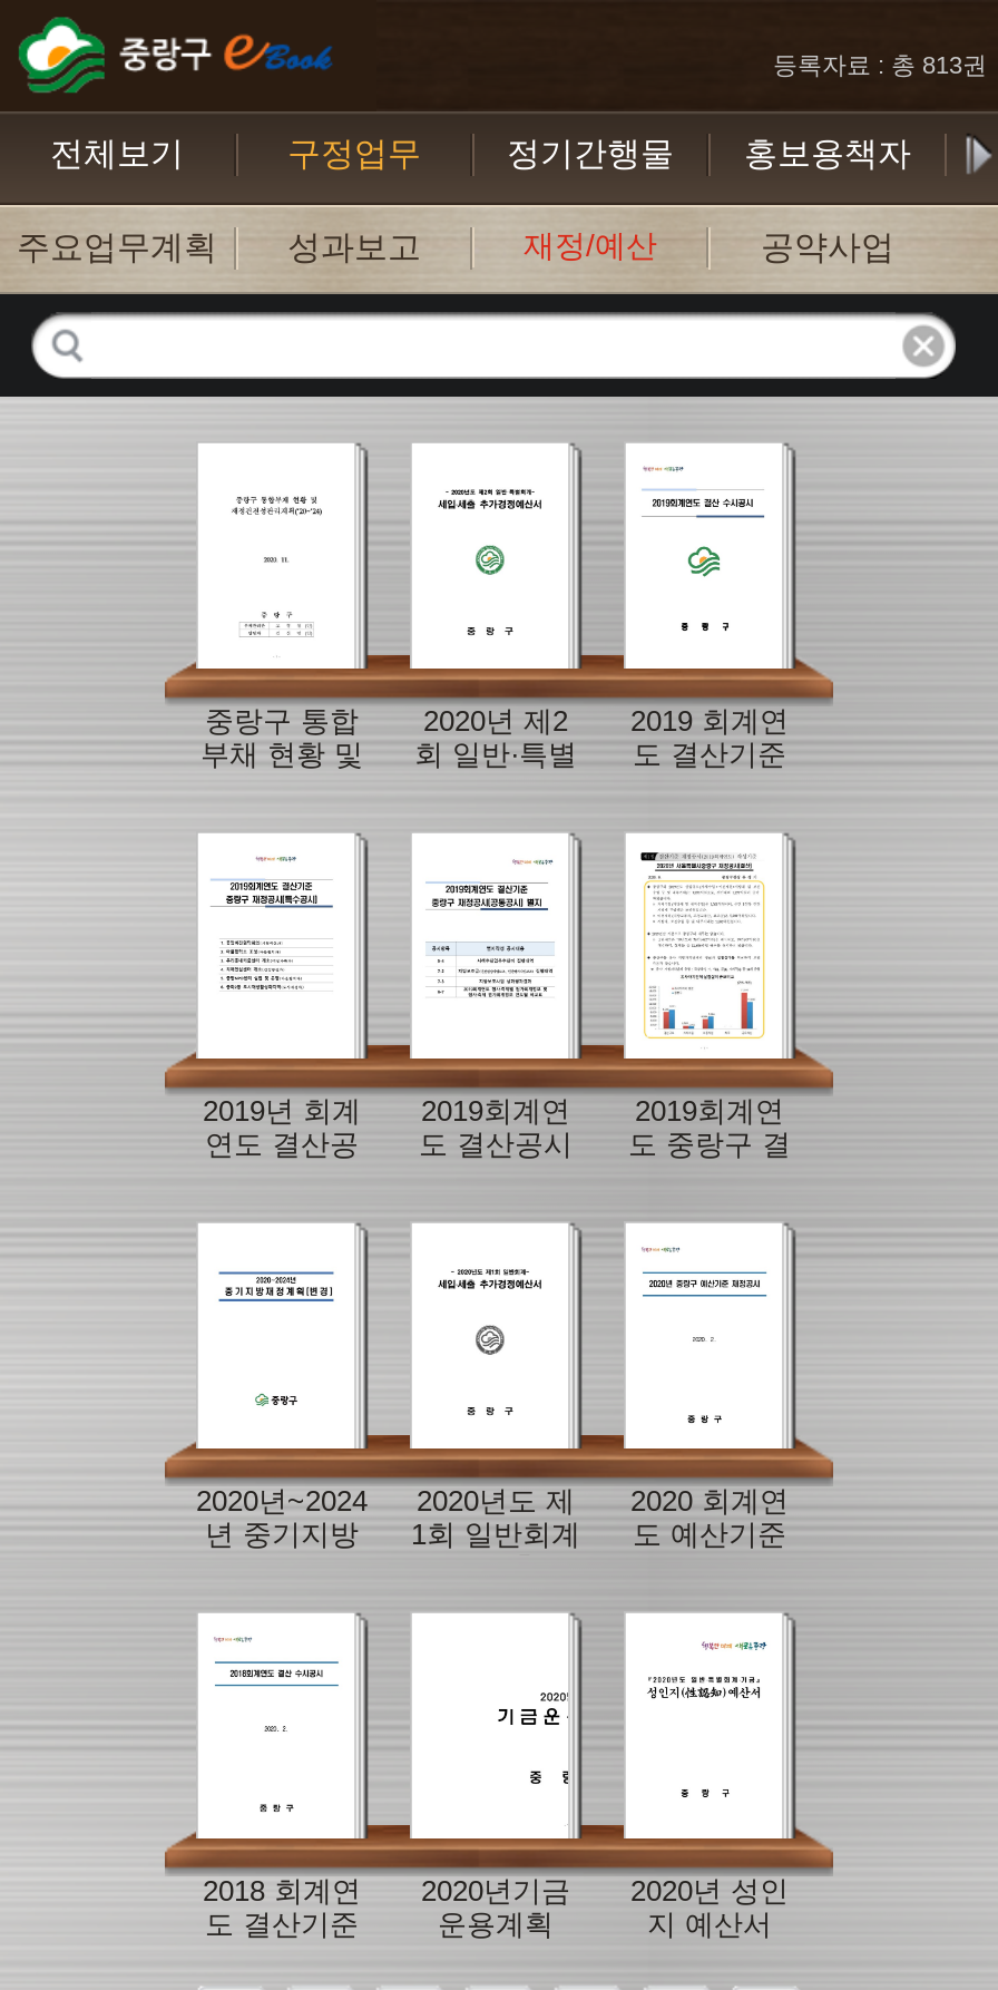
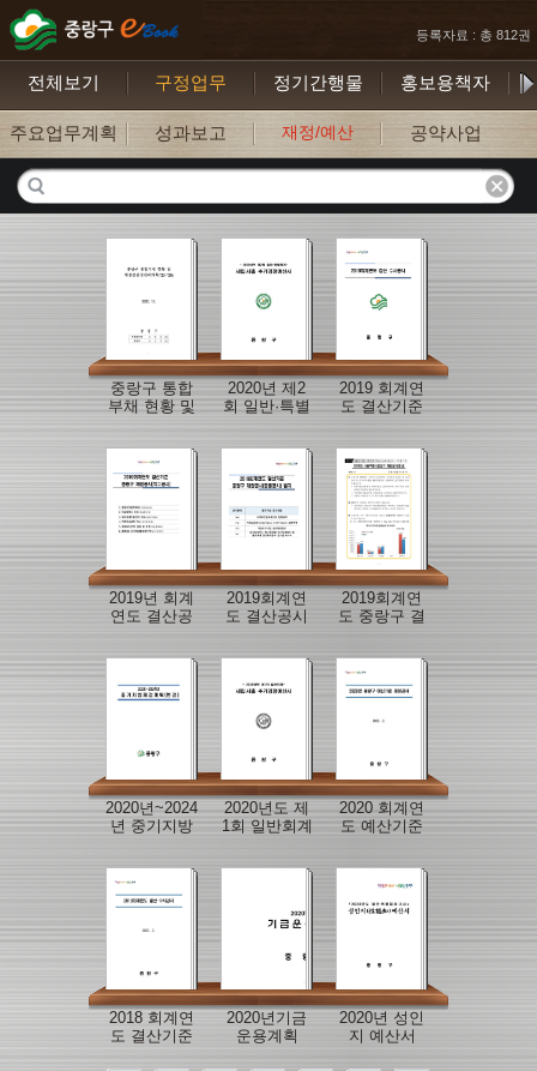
- 등록자료 : 총 813권
+ 등록자료 : 총 812권
